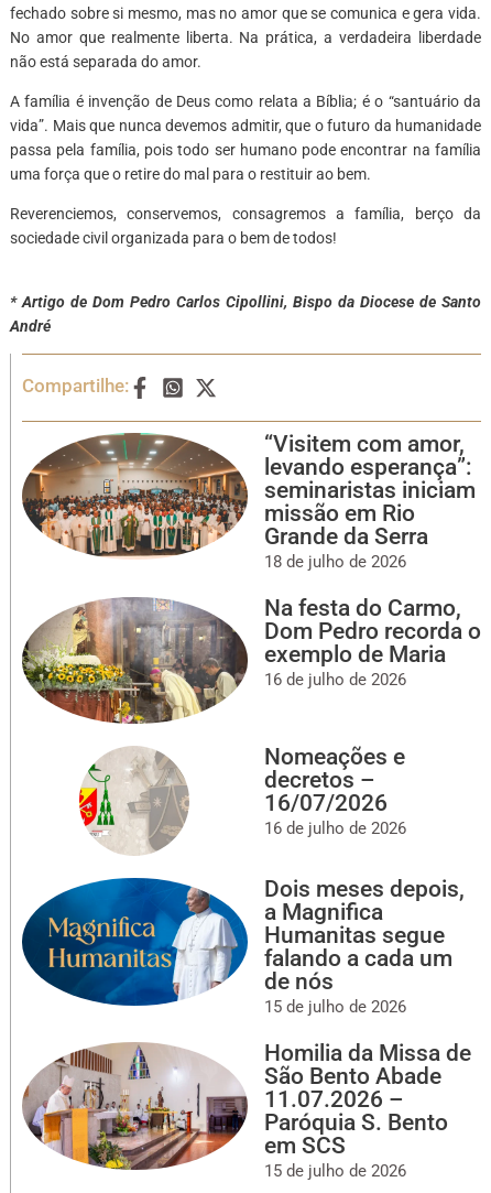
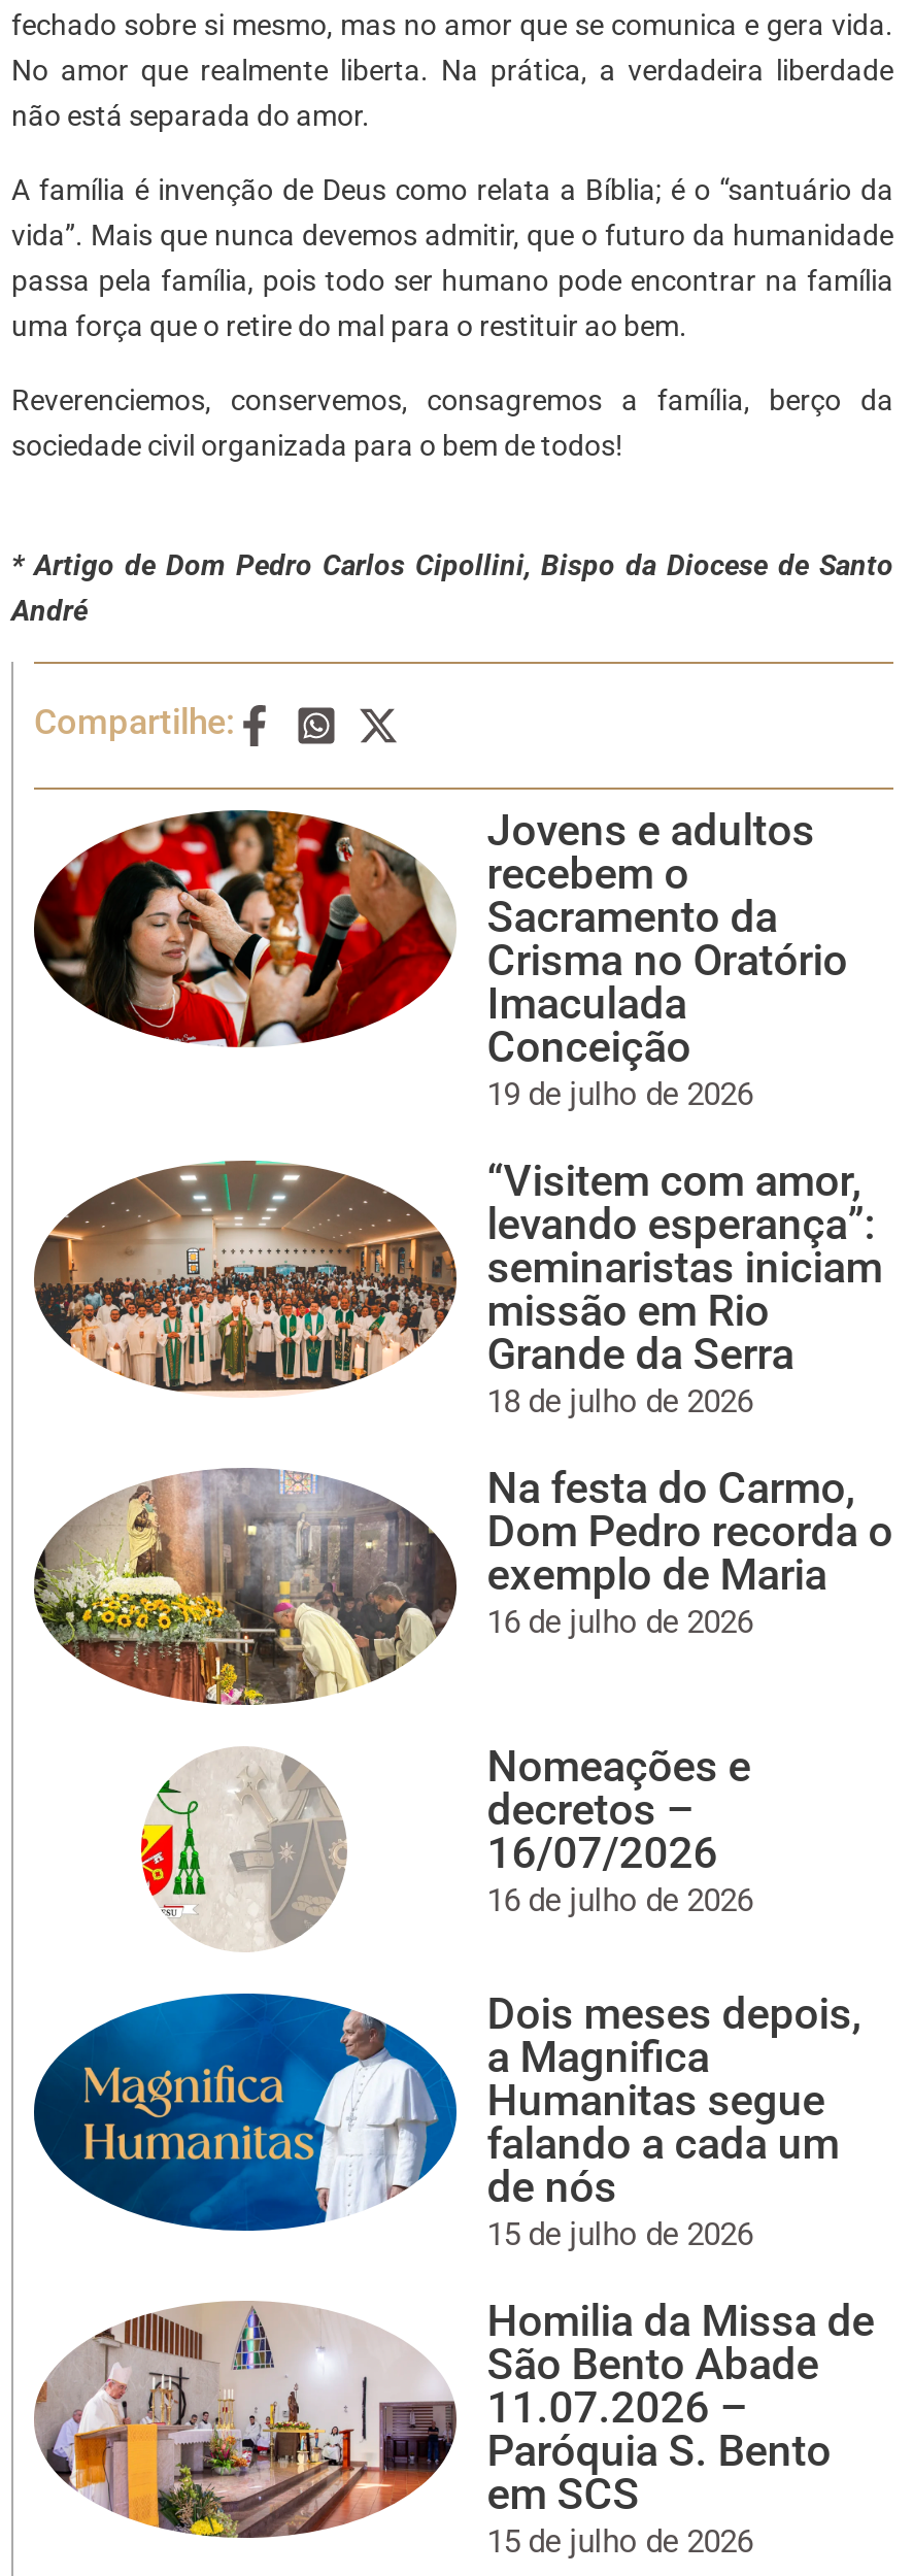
+ [image]
+ Jovens e adultos
+ recebem o
+ Sacramento da
+ Crisma no Oratório
+ Imaculada
+ Conceição
+ 19 de julho de 2026
